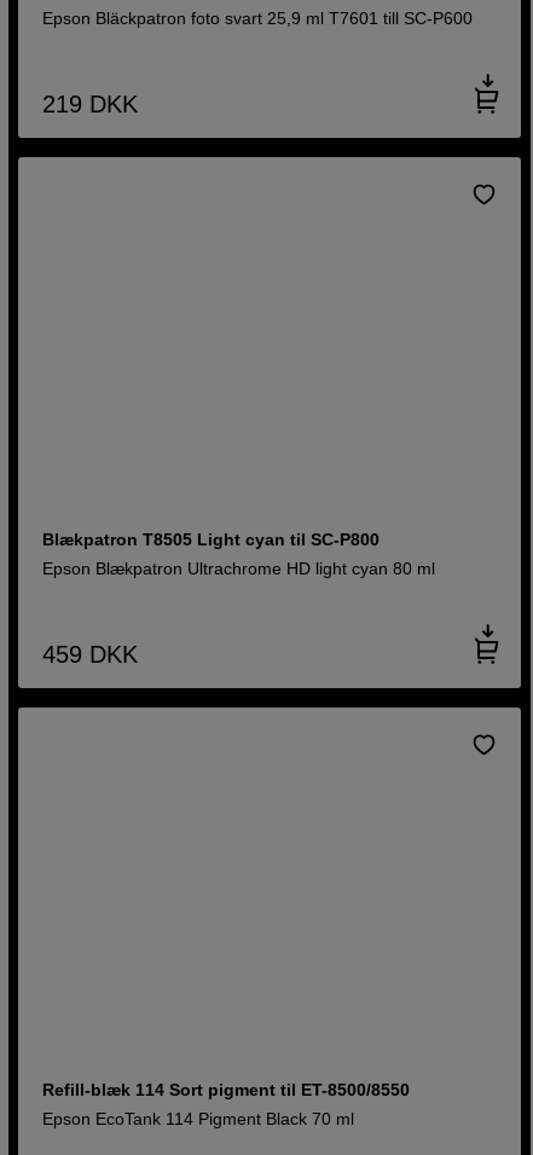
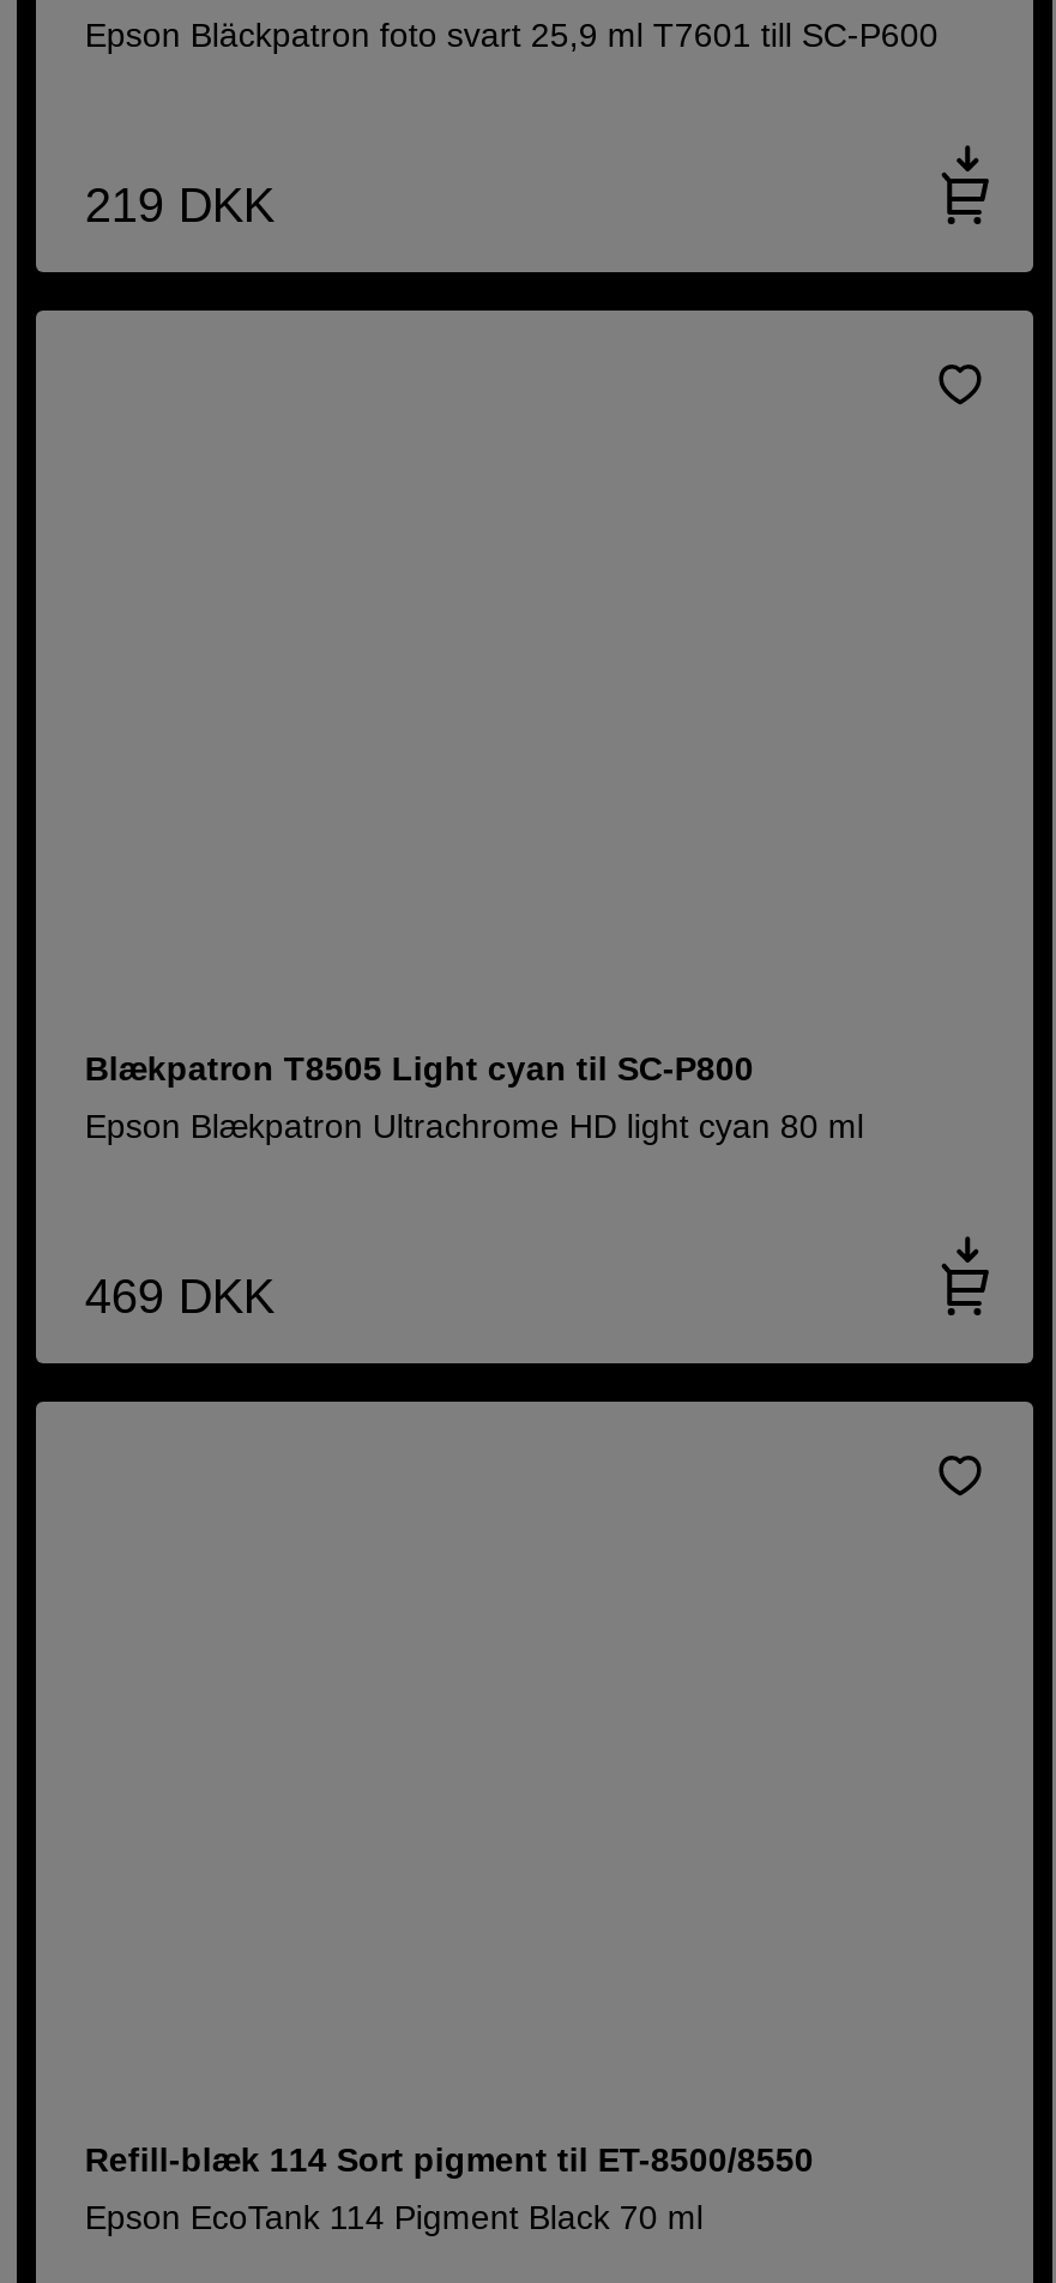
- 459 DKK
+ 469 DKK
